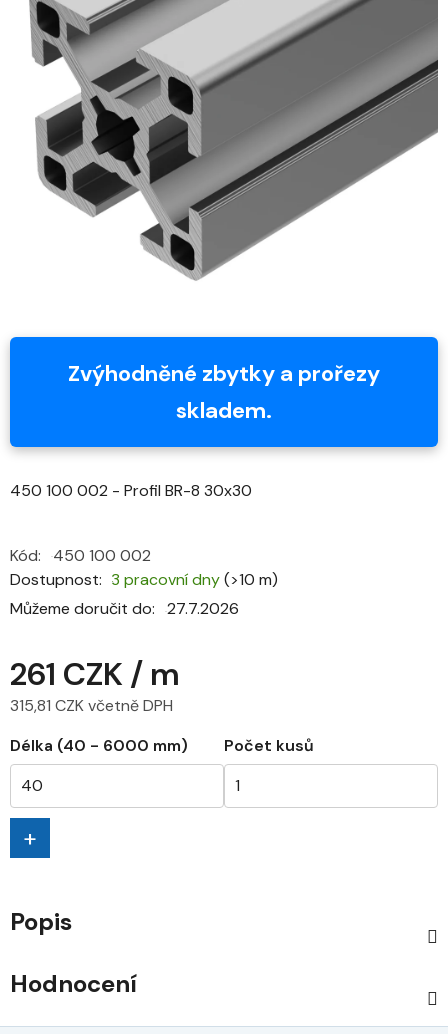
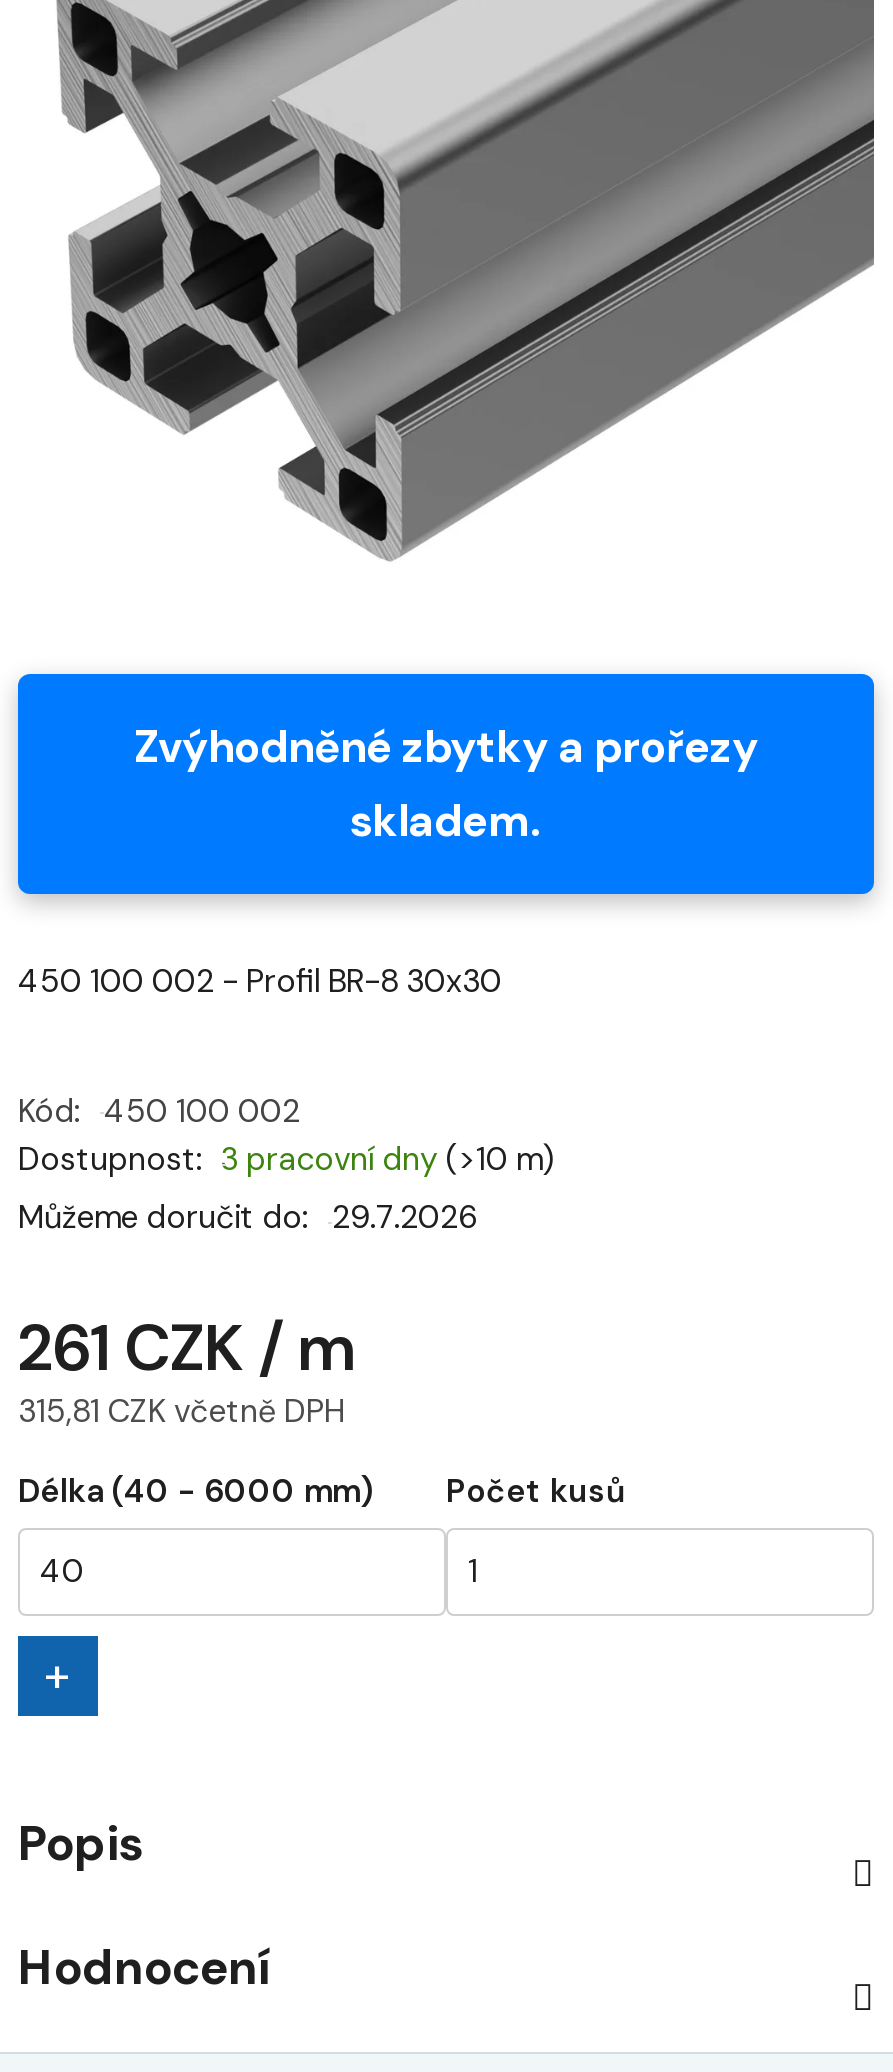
- Můžeme doručit do: 27.7.2026
+ Můžeme doručit do: 29.7.2026
